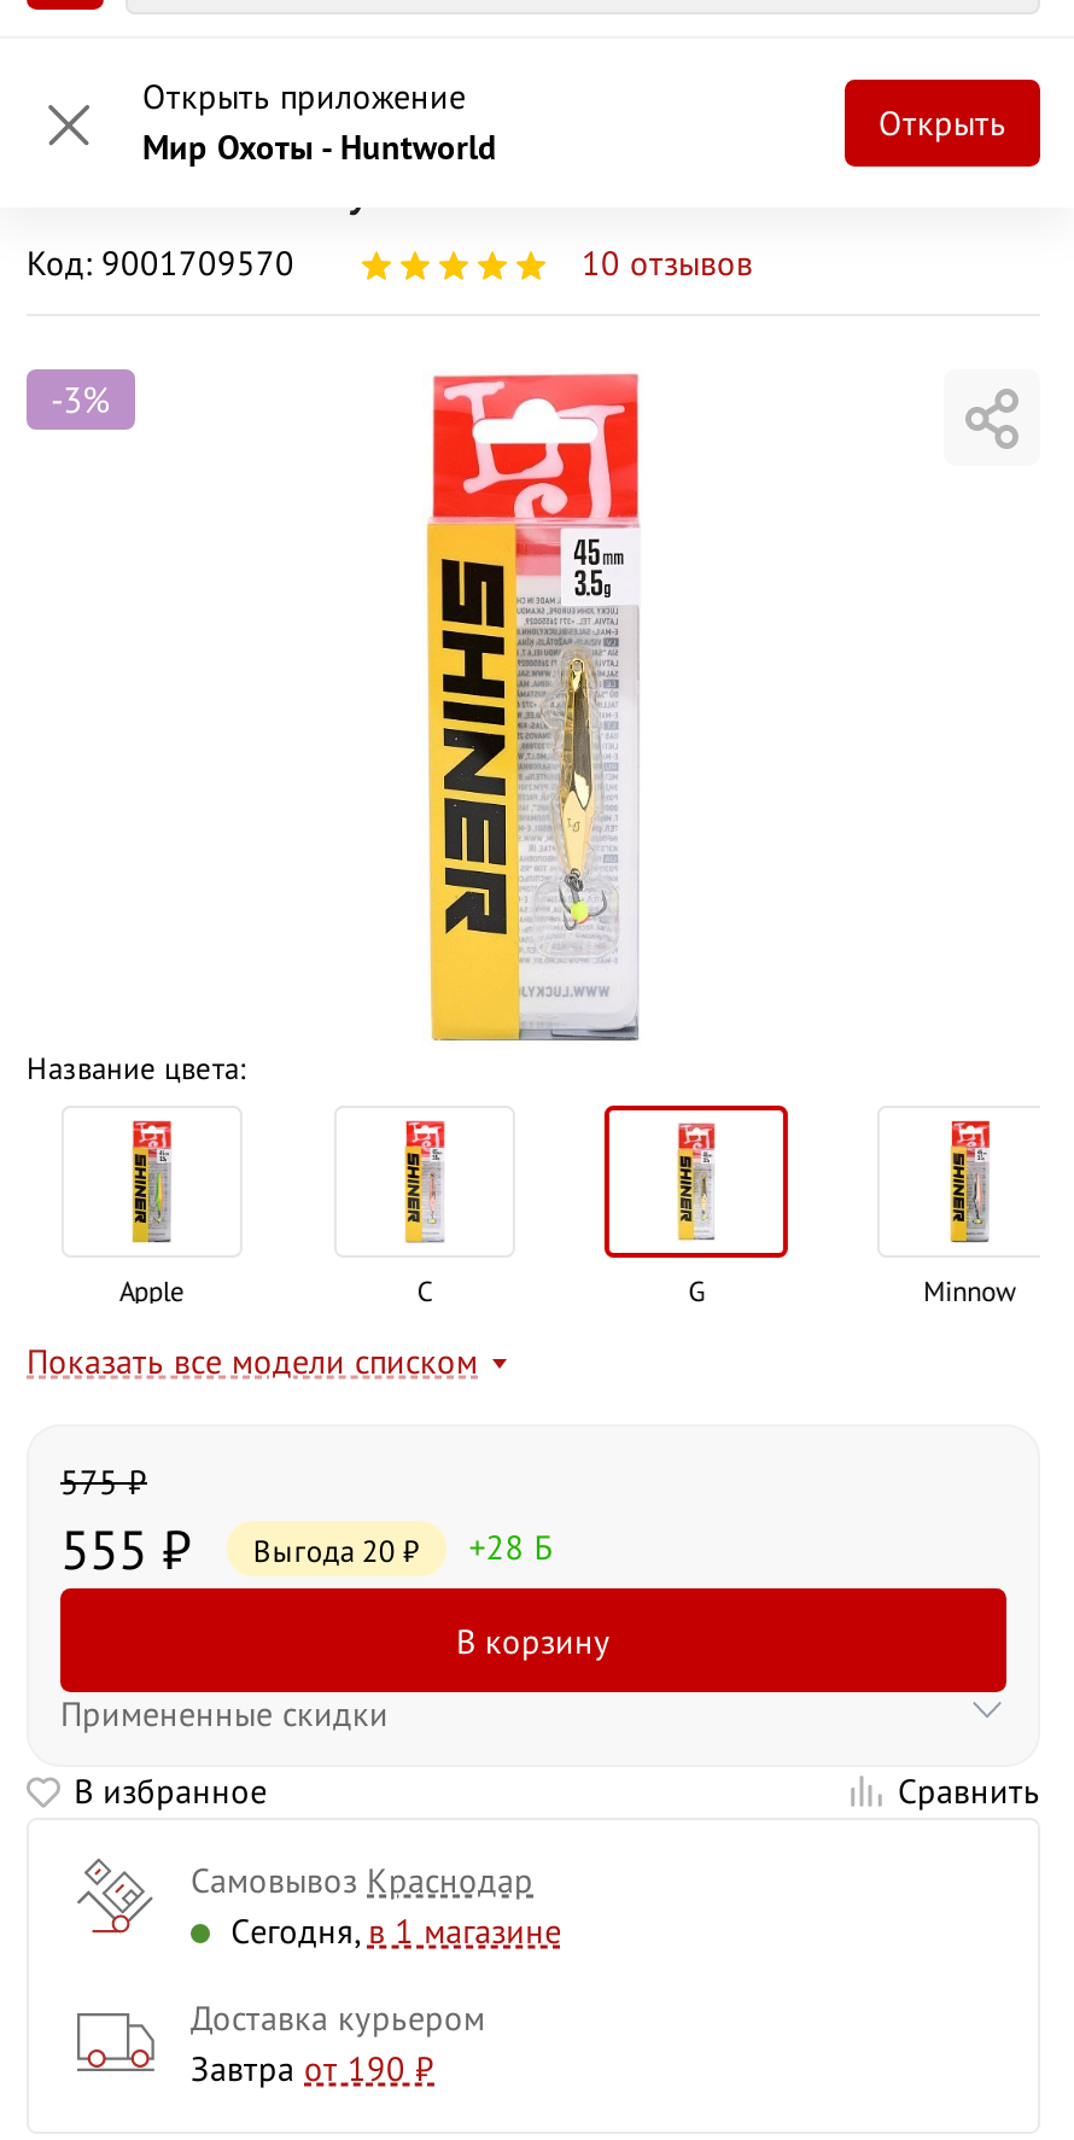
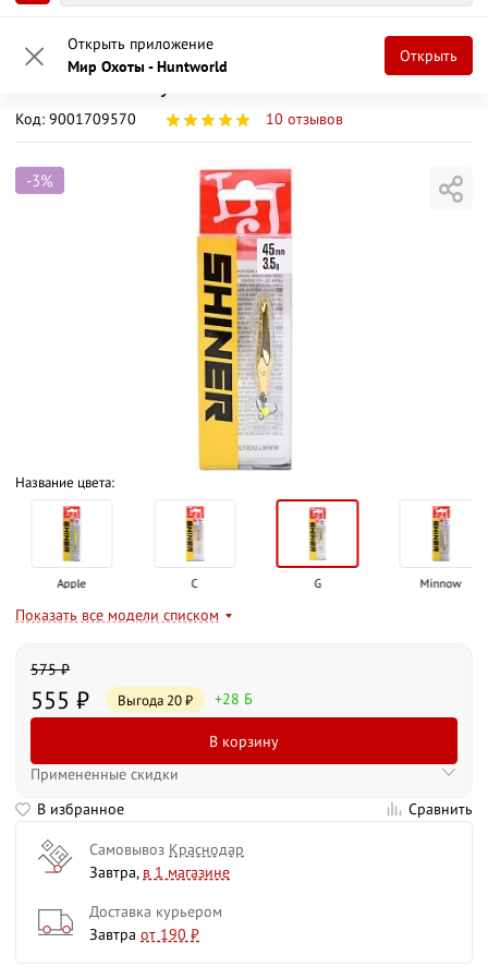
- Сегодня, в 1 магазине
+ Завтра, в 1 магазине
